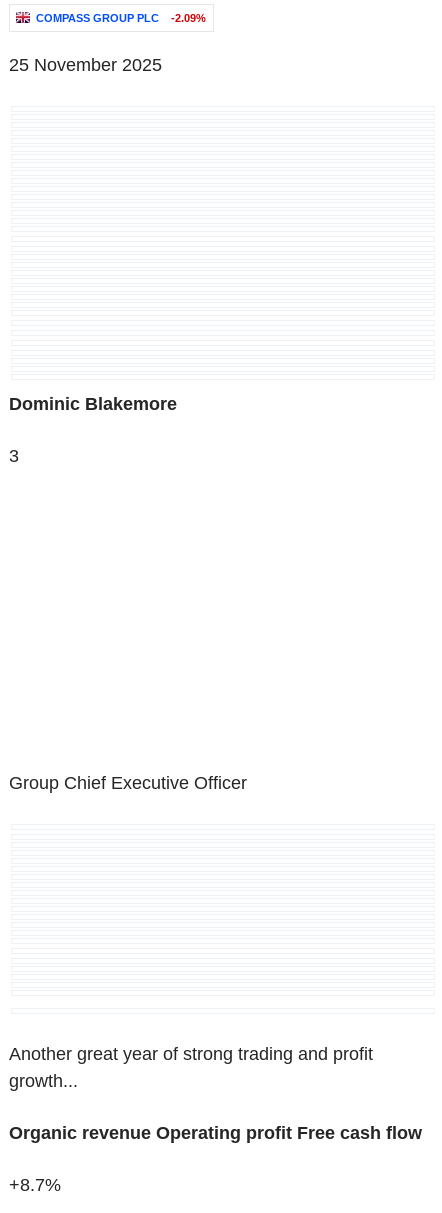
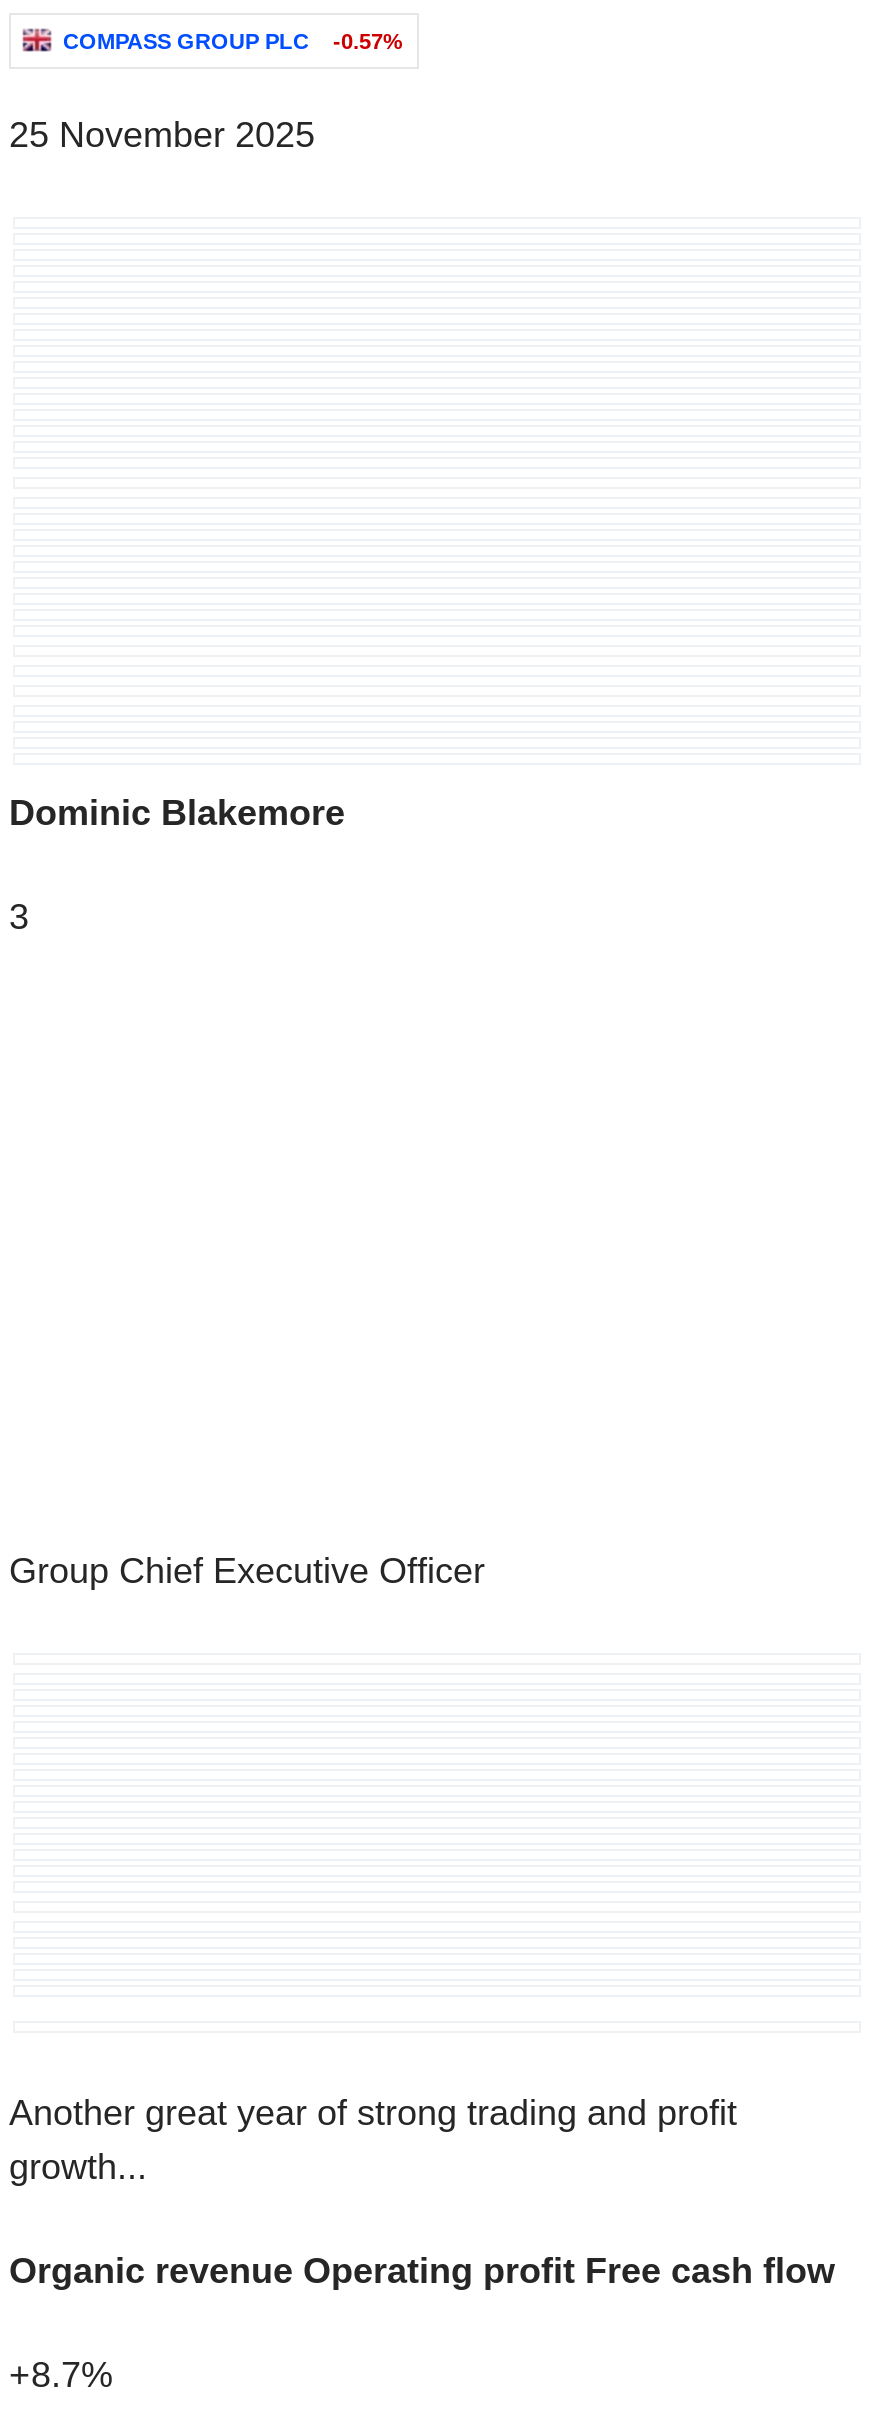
- COMPASS GROUP PLC -2.09%
+ COMPASS GROUP PLC -0.57%
